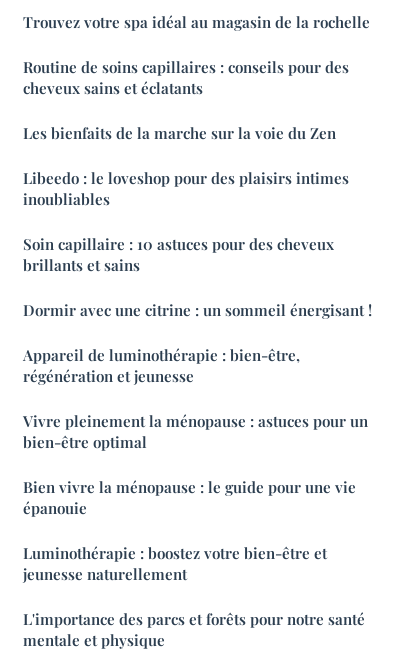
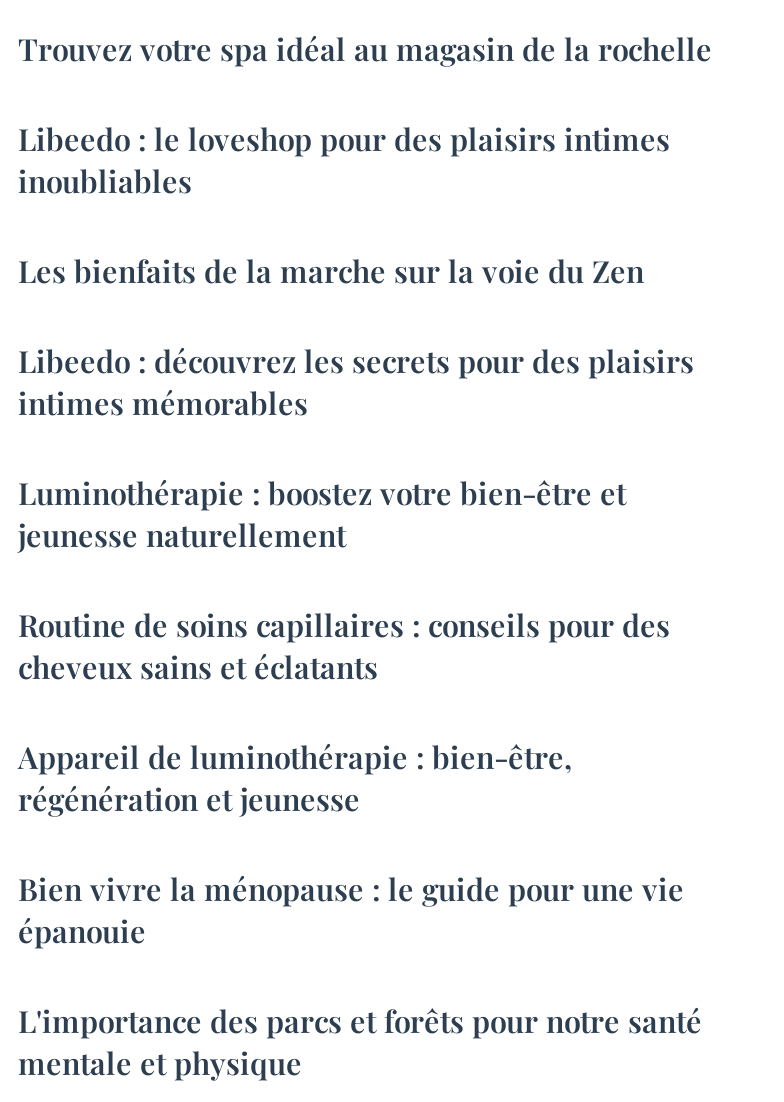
+ Libeedo : découvrez les secrets pour des plaisirs
+ intimes mémorables

moved down: Routine de soins capillaires : conseils pour des | cheveux sains et éclatants

moved up: Les bienfaits de la marche sur la voie du Zen | Libeedo : le loveshop pour des plaisirs intimes | inoubliables

- Soin capillaire : 10 astuces pour des cheveux
- brillants et sains
- Dormir avec une citrine : un sommeil énergisant !

moved down: Appareil de luminothérapie : bien-être, | régénération et jeunesse

- Vivre pleinement la ménopause : astuces pour un
- bien-être optimal

moved up: Luminothérapie : boostez votre bien-être et | jeunesse naturellement
